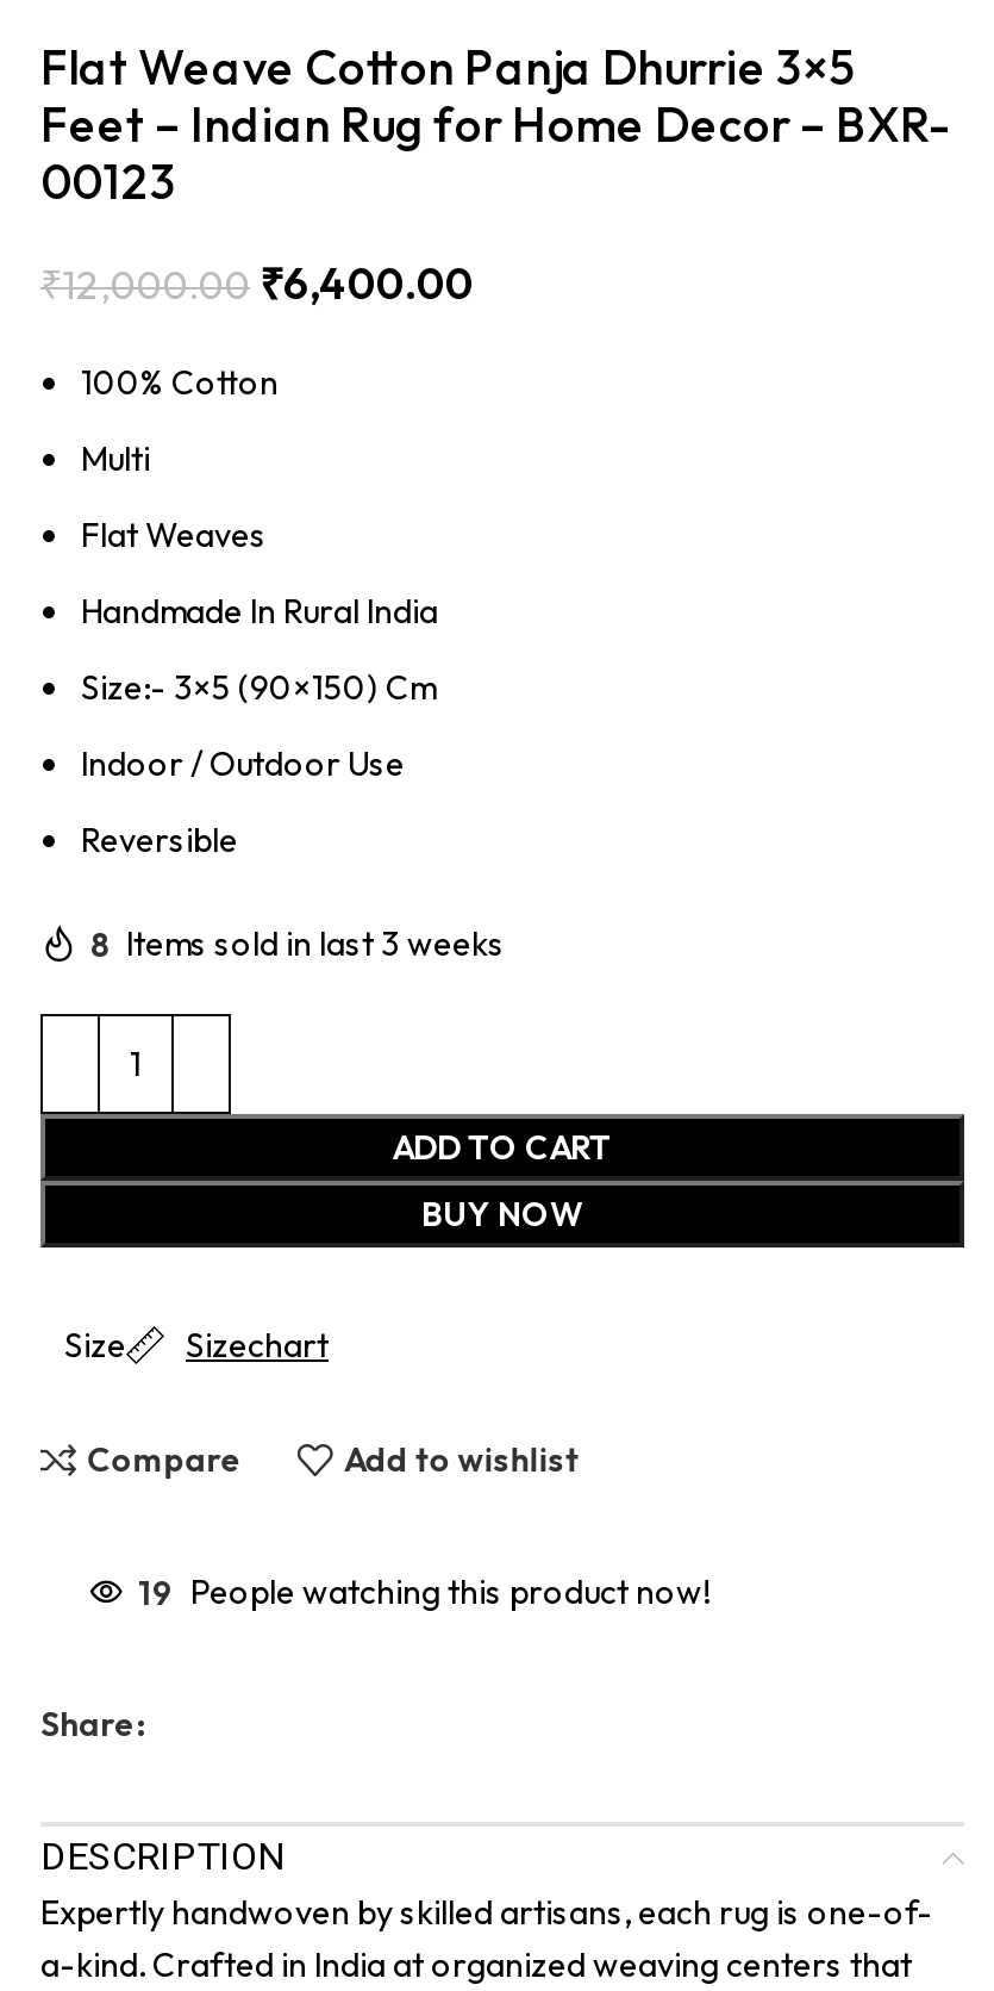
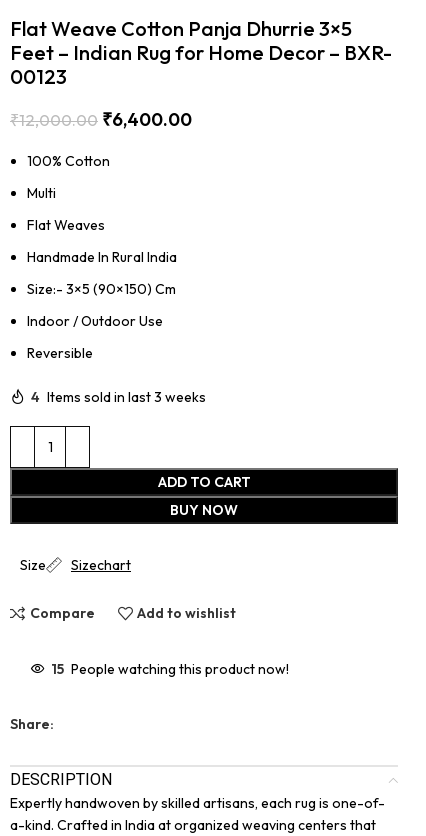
- 8 Items sold in last 3 weeks
+ 4 Items sold in last 3 weeks

- 19 People watching this product now!
+ 15 People watching this product now!
